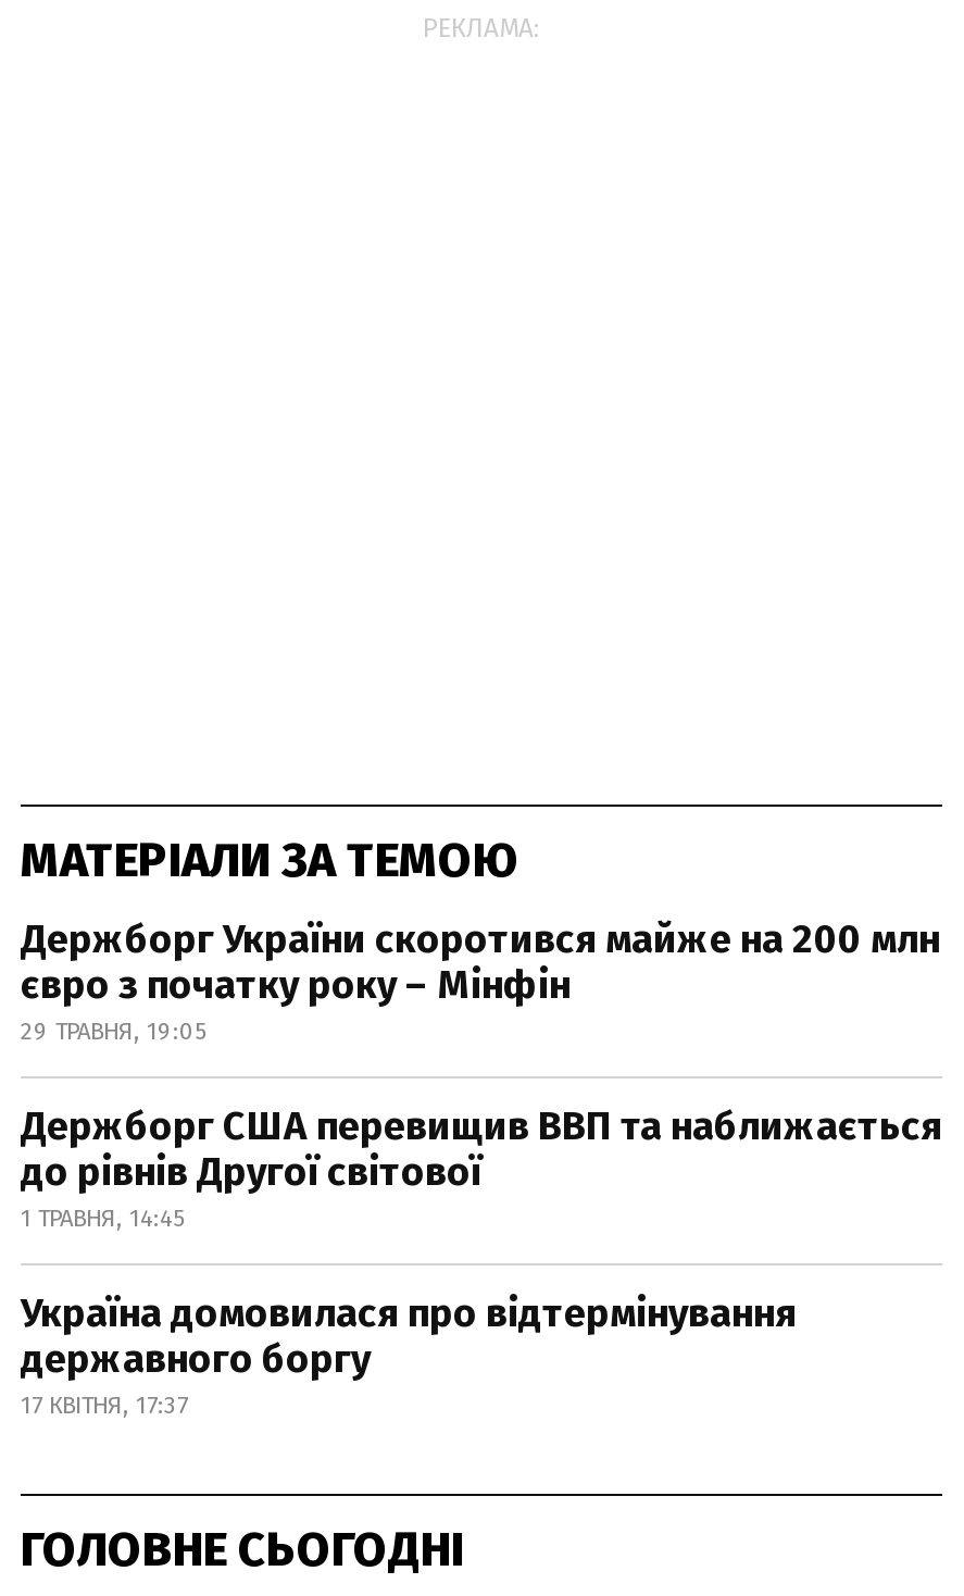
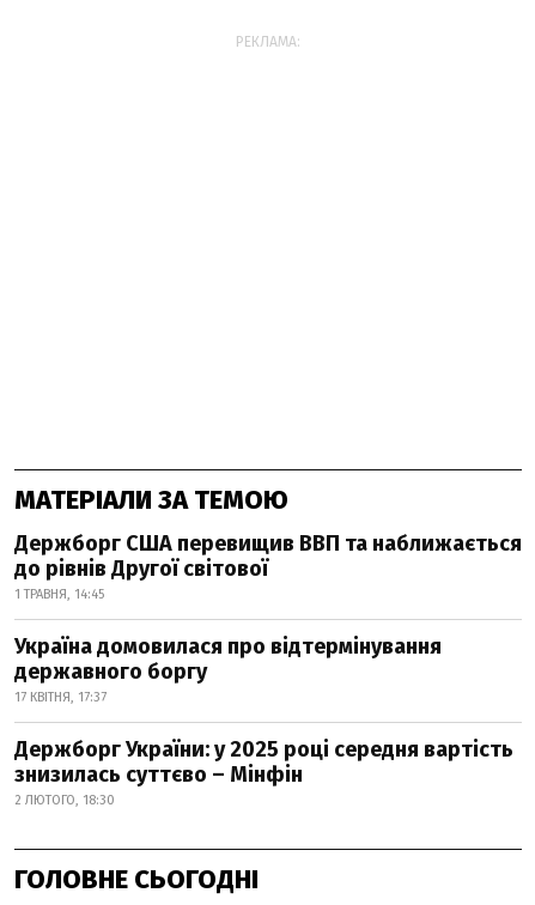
- Держборг України скоротився майже на 200 млн
- євро з початку року – Мінфін
- 29 ТРАВНЯ, 19:05

moved up: Держборг США перевищив ВВП та наближається | до рівнів Другої світової | 1 ТРАВНЯ, 14:45 | Україна домовилася про відтермінування | державного боргу | 17 КВІТНЯ, 17:37

+ Держборг України: у 2025 році середня вартість
+ знизилась суттєво – Мінфін
+ 2 ЛЮТОГО, 18:30
